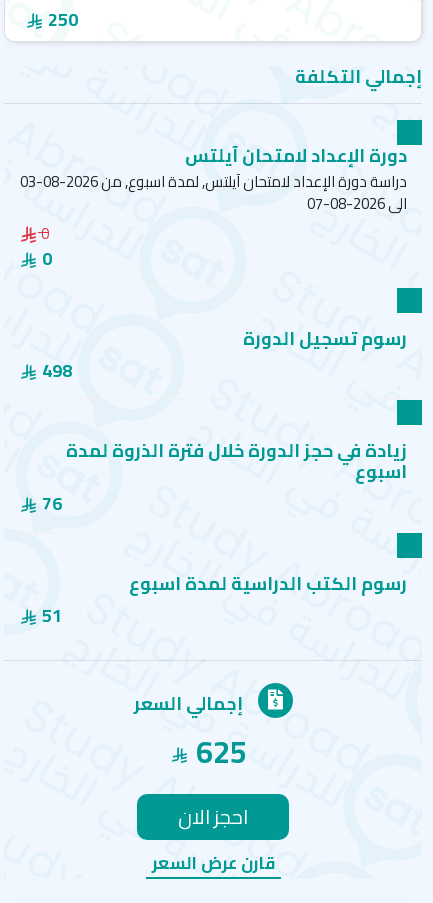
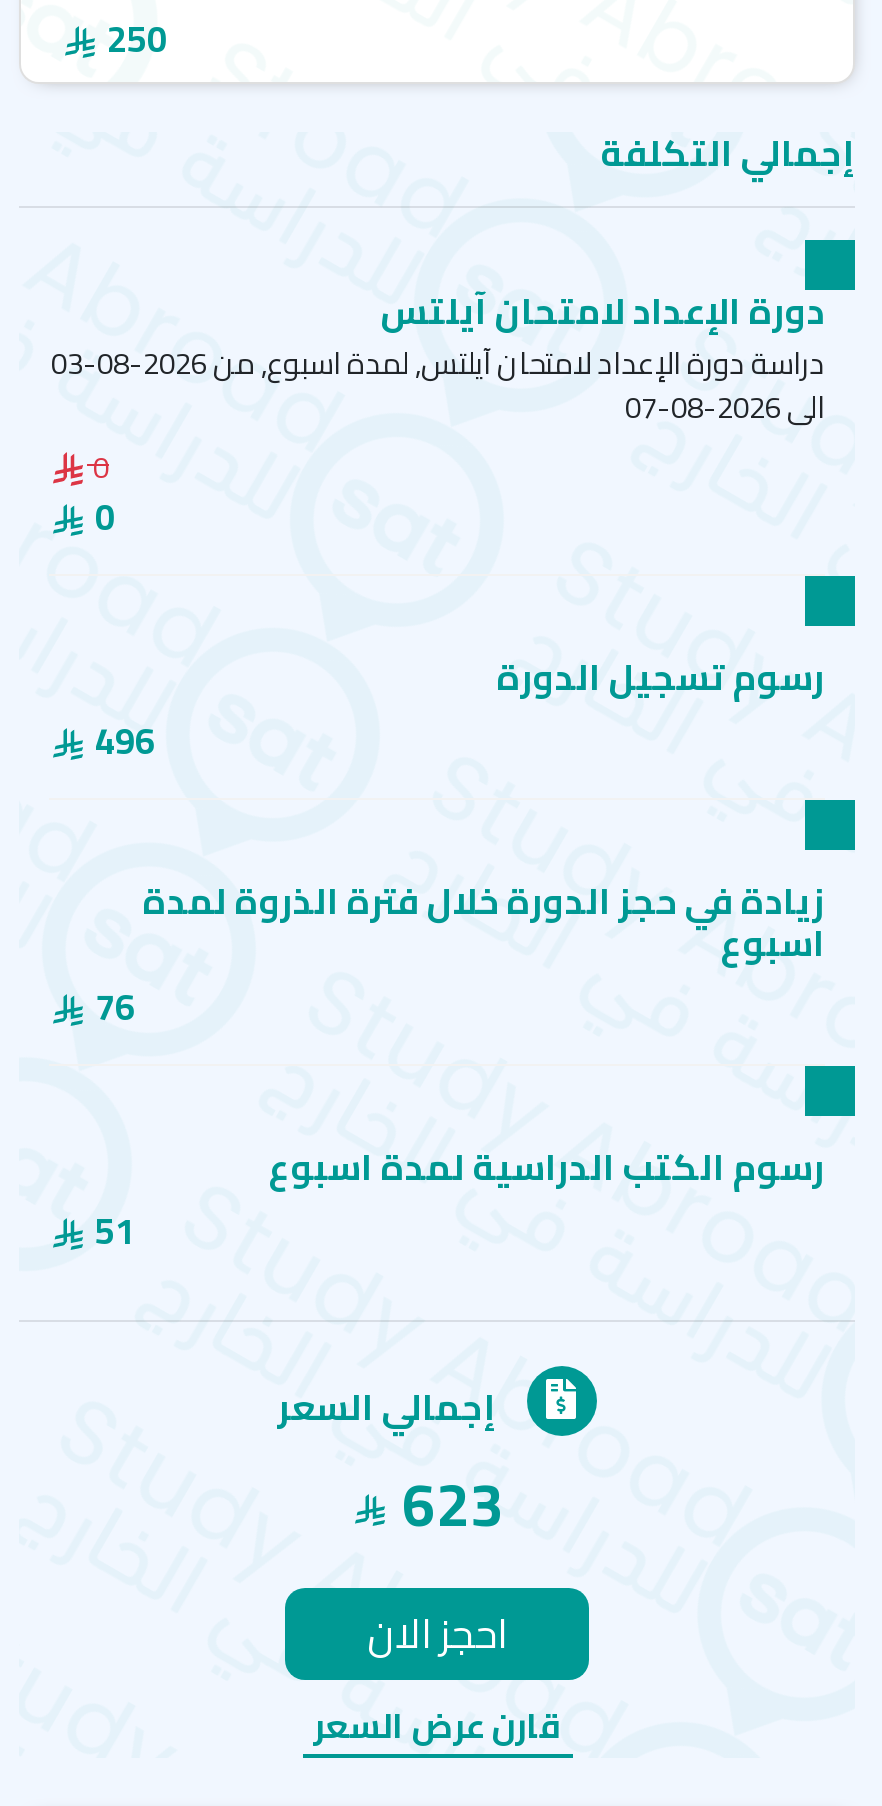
- 498
+ 496

- 625
+ 623
